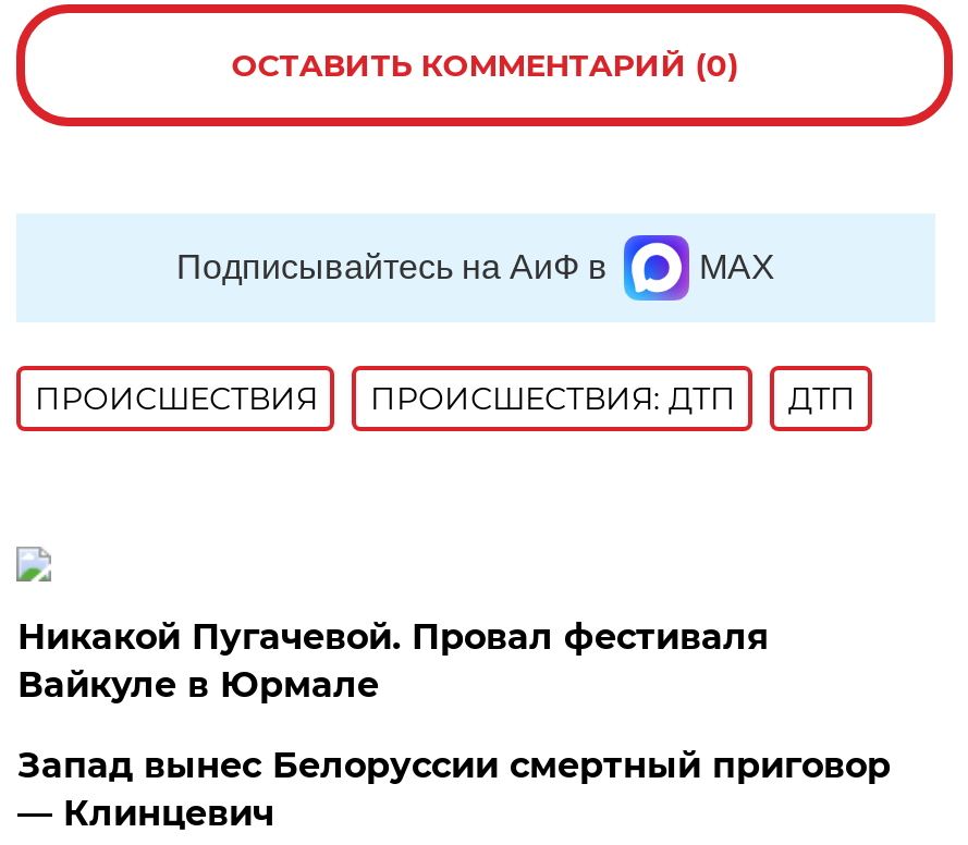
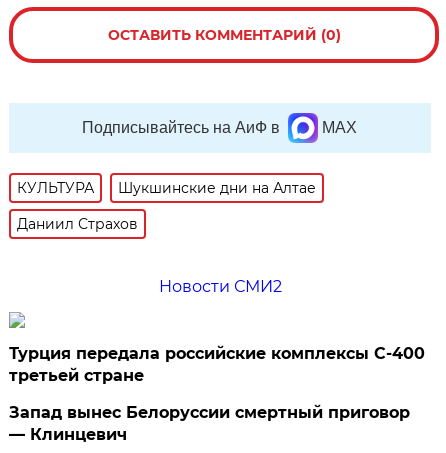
- ПРОИСШЕСТВИЯ
- ПРОИСШЕСТВИЯ: ДТП
- ДТП
+ КУЛЬТУРА
+ Шукшинские дни на Алтае
+ Даниил Страхов
+ Новости СМИ2

- Никакой Пугачевой. Провал фестиваля
- Вайкуле в Юрмале
+ Турция передала российские комплексы С-400
+ третьей стране
